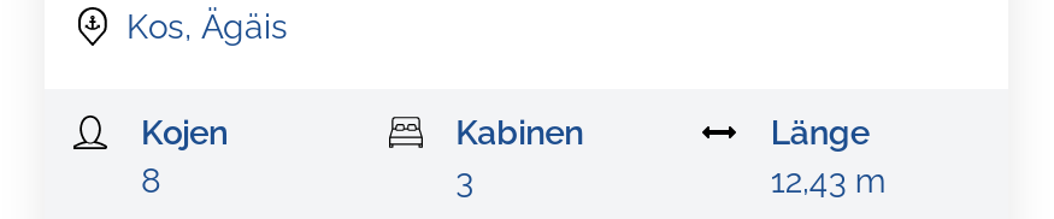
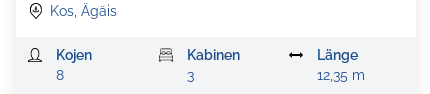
- 12,43 m
+ 12,35 m
